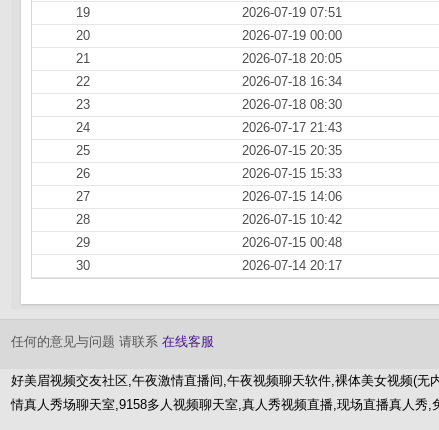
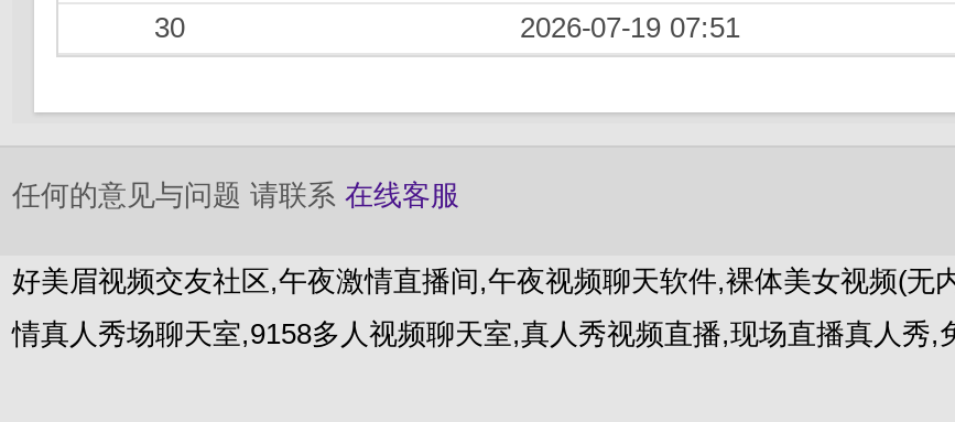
- 19
+ 30

- 20
- 2026-07-19 00:00
- 21
- 2026-07-18 20:05
- 22
- 2026-07-18 16:34
- 23
- 2026-07-18 08:30
- 24
- 2026-07-17 21:43
- 25
- 2026-07-15 20:35
- 26
- 2026-07-15 15:33
- 27
- 2026-07-15 14:06
- 28
- 2026-07-15 10:42
- 29
- 2026-07-15 00:48
- 30
- 2026-07-14 20:17
